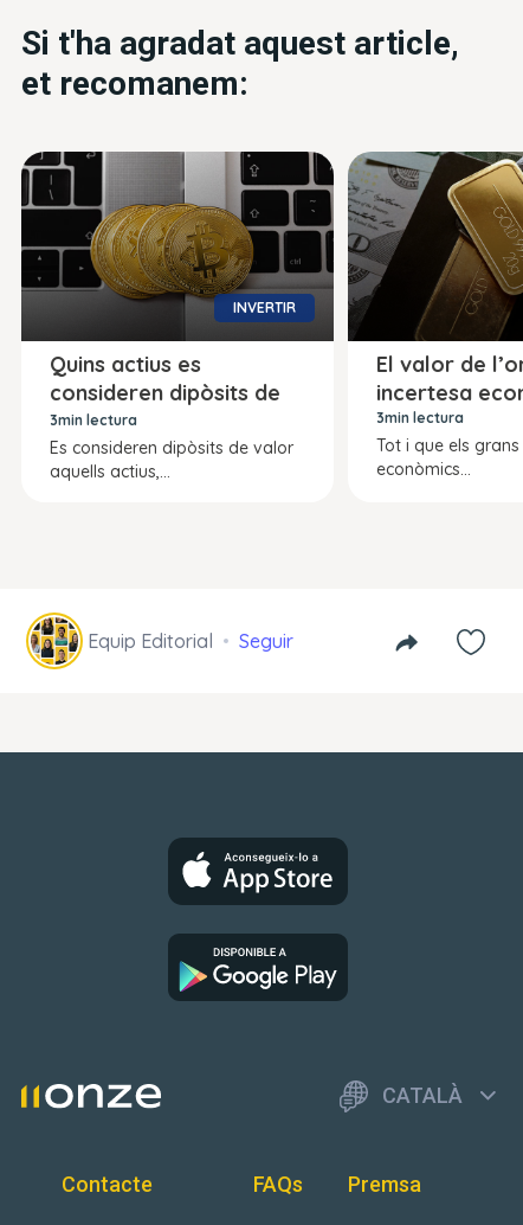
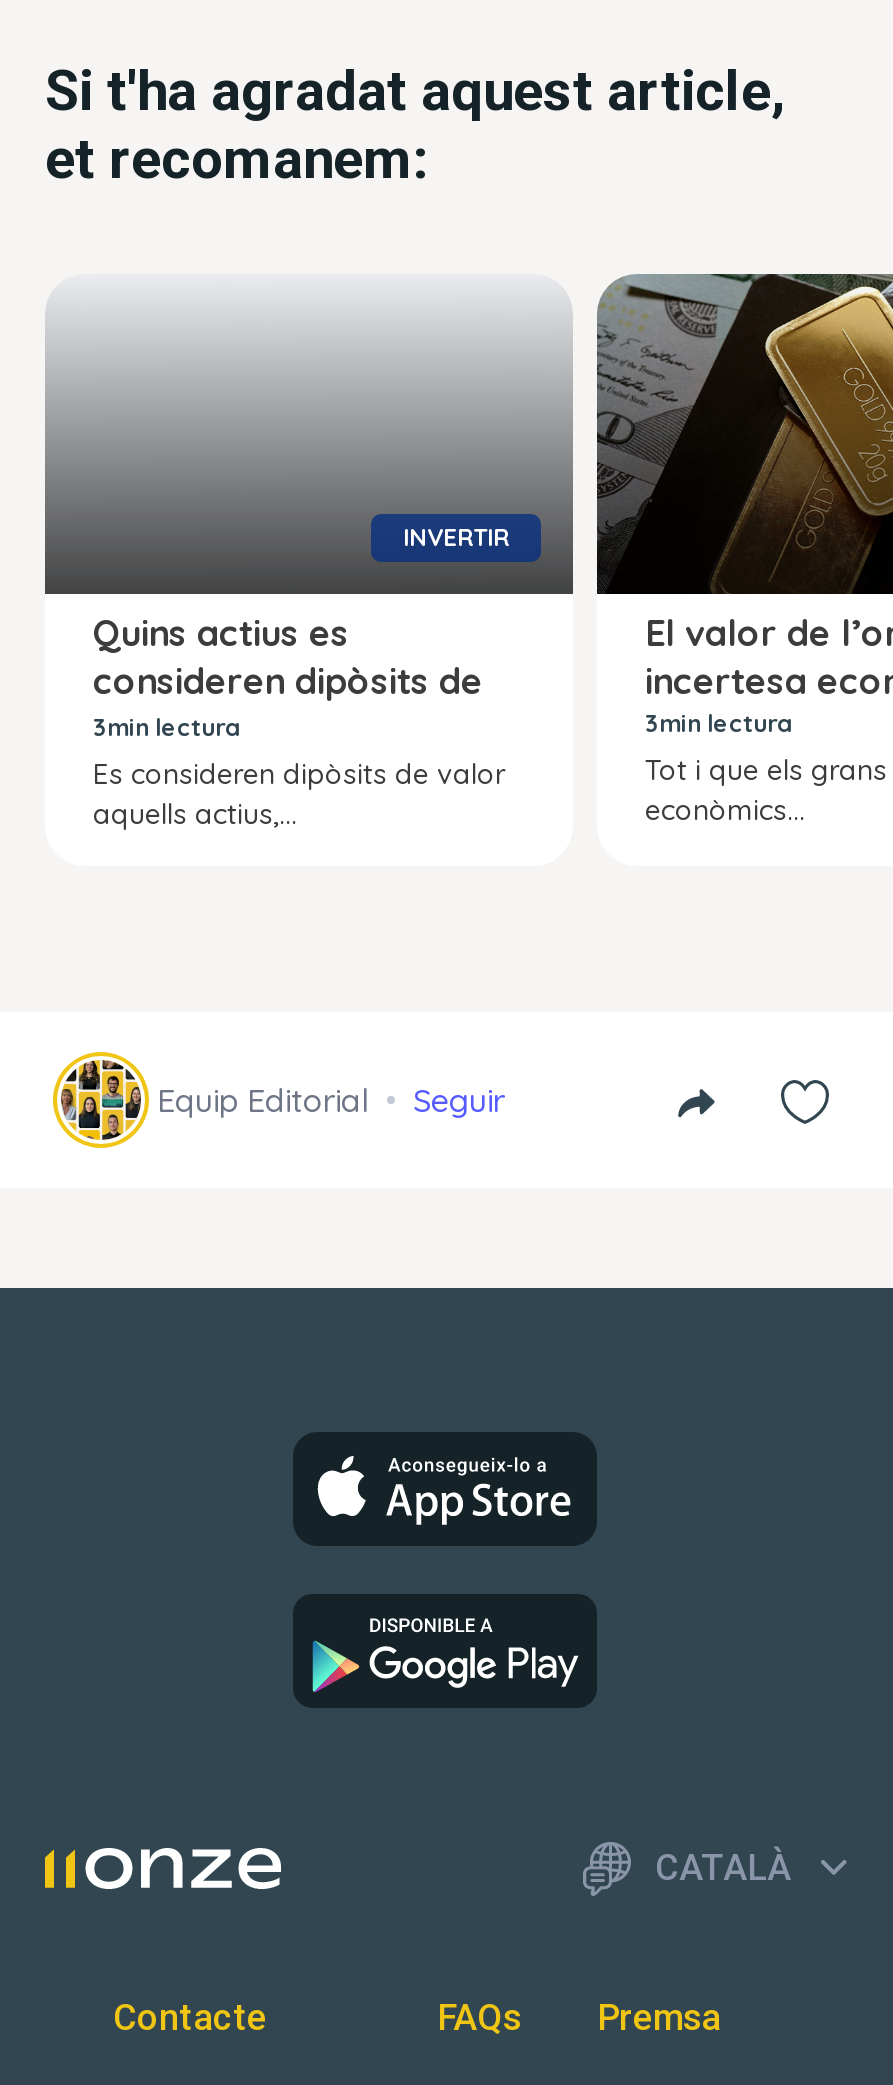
- [image]
+ [image]
